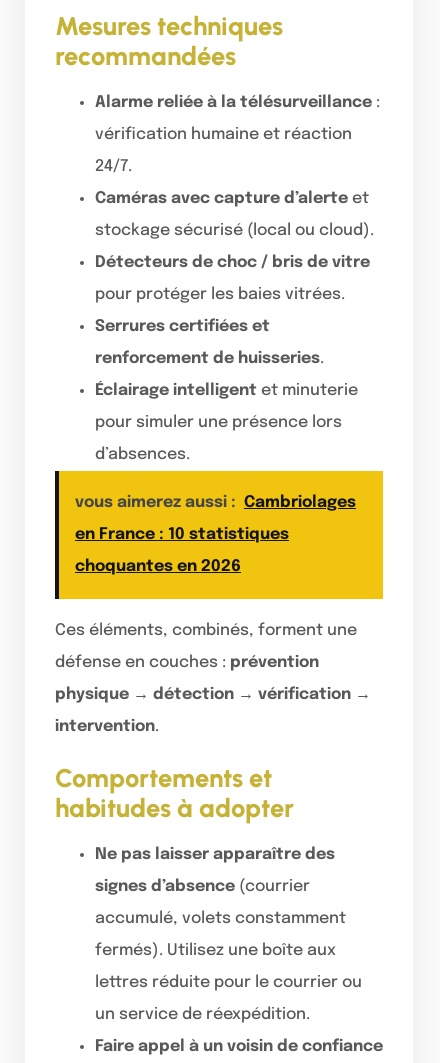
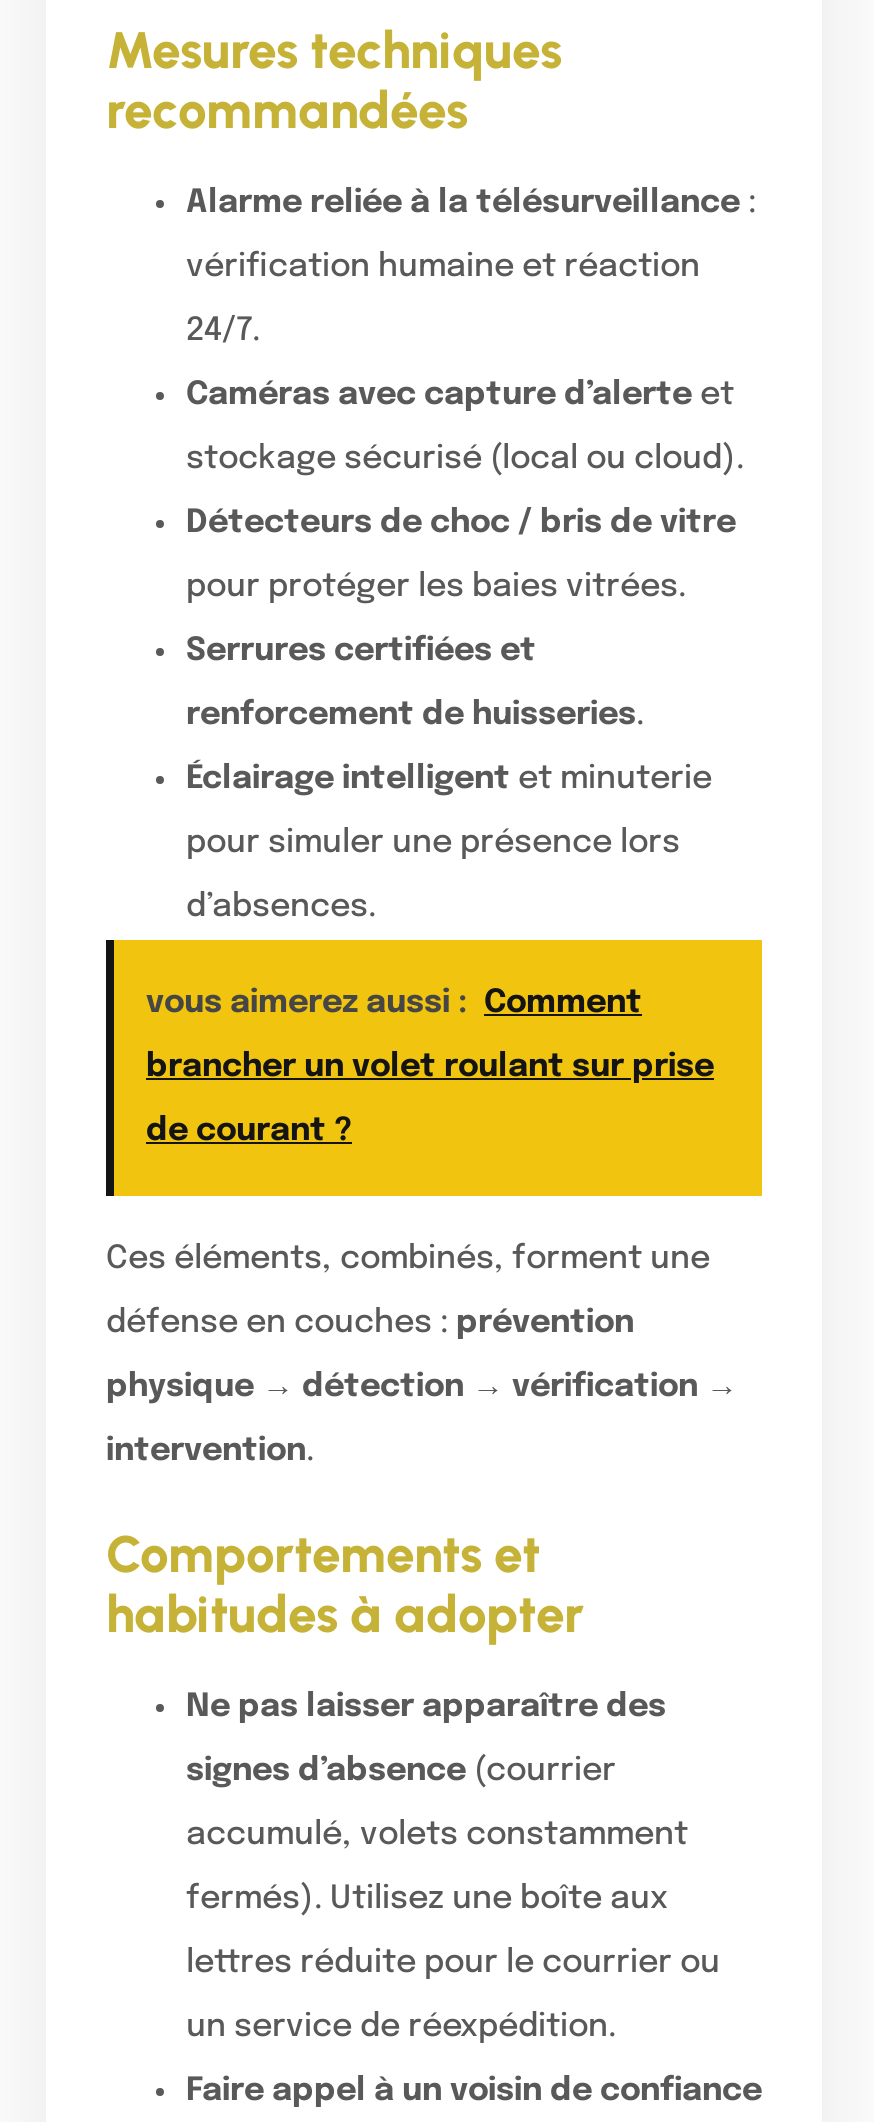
- vous aimerez aussi : Cambriolages
+ vous aimerez aussi : Comment

- en France : 10 statistiques
+ brancher un volet roulant sur prise

- choquantes en 2026
+ de courant ?
